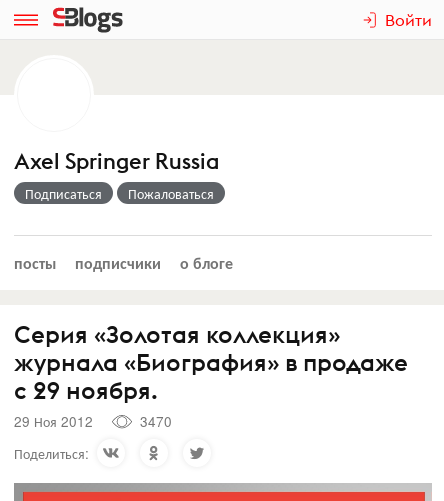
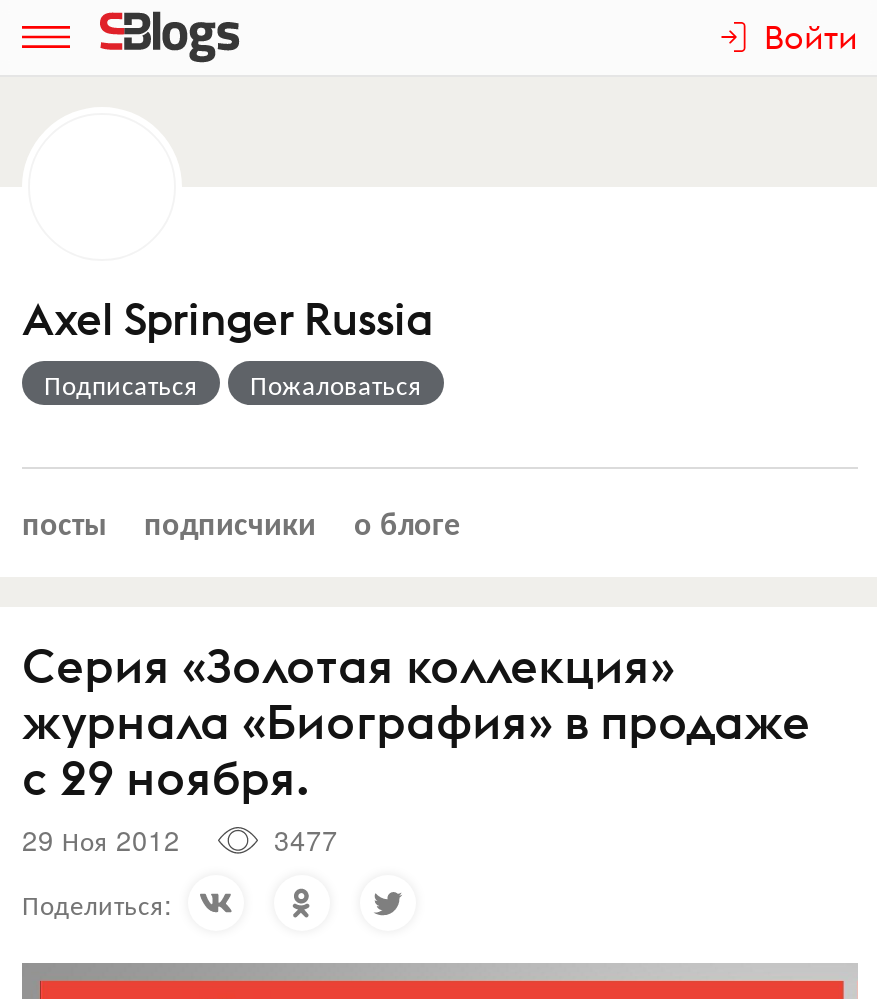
- 3470
+ 3477
